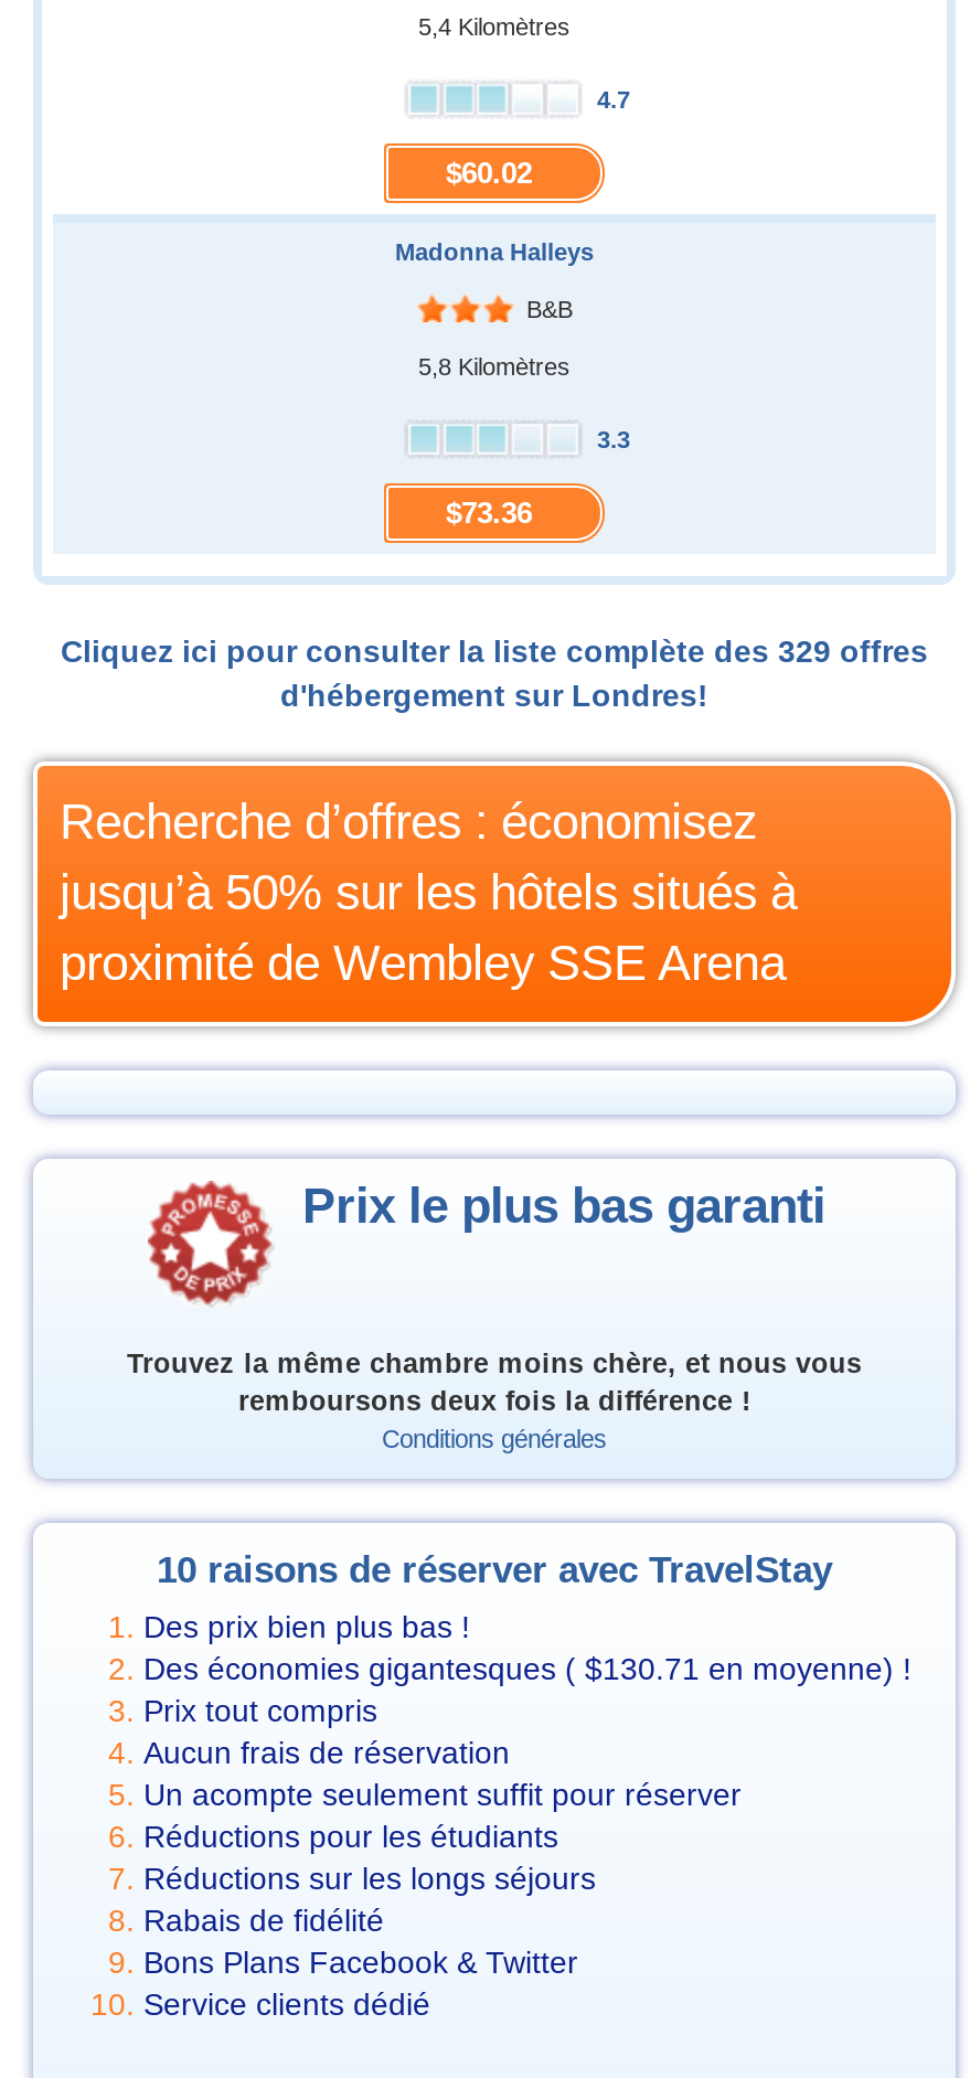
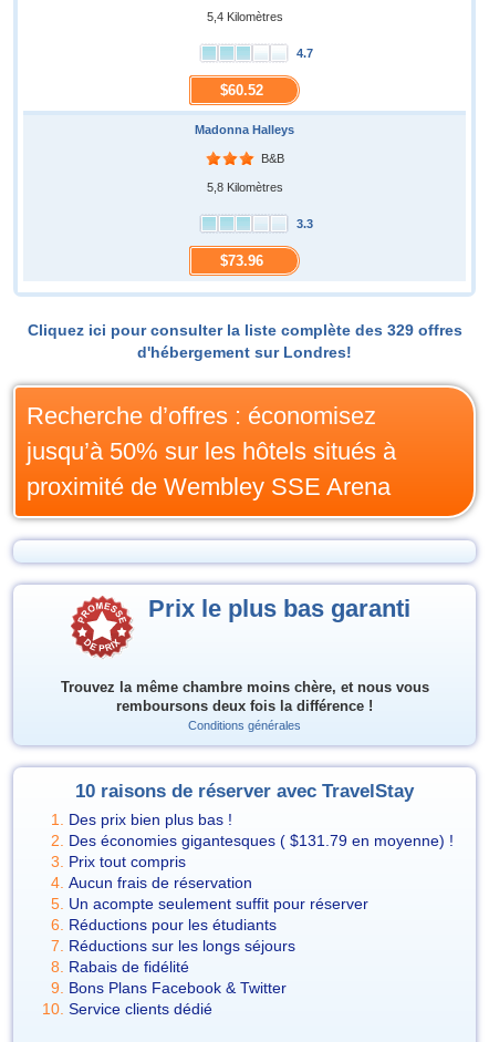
- $60.02
+ $60.52

- $73.36
+ $73.96

- Des économies gigantesques ($130.71 en moyenne) !
+ Des économies gigantesques ($131.79 en moyenne) !
